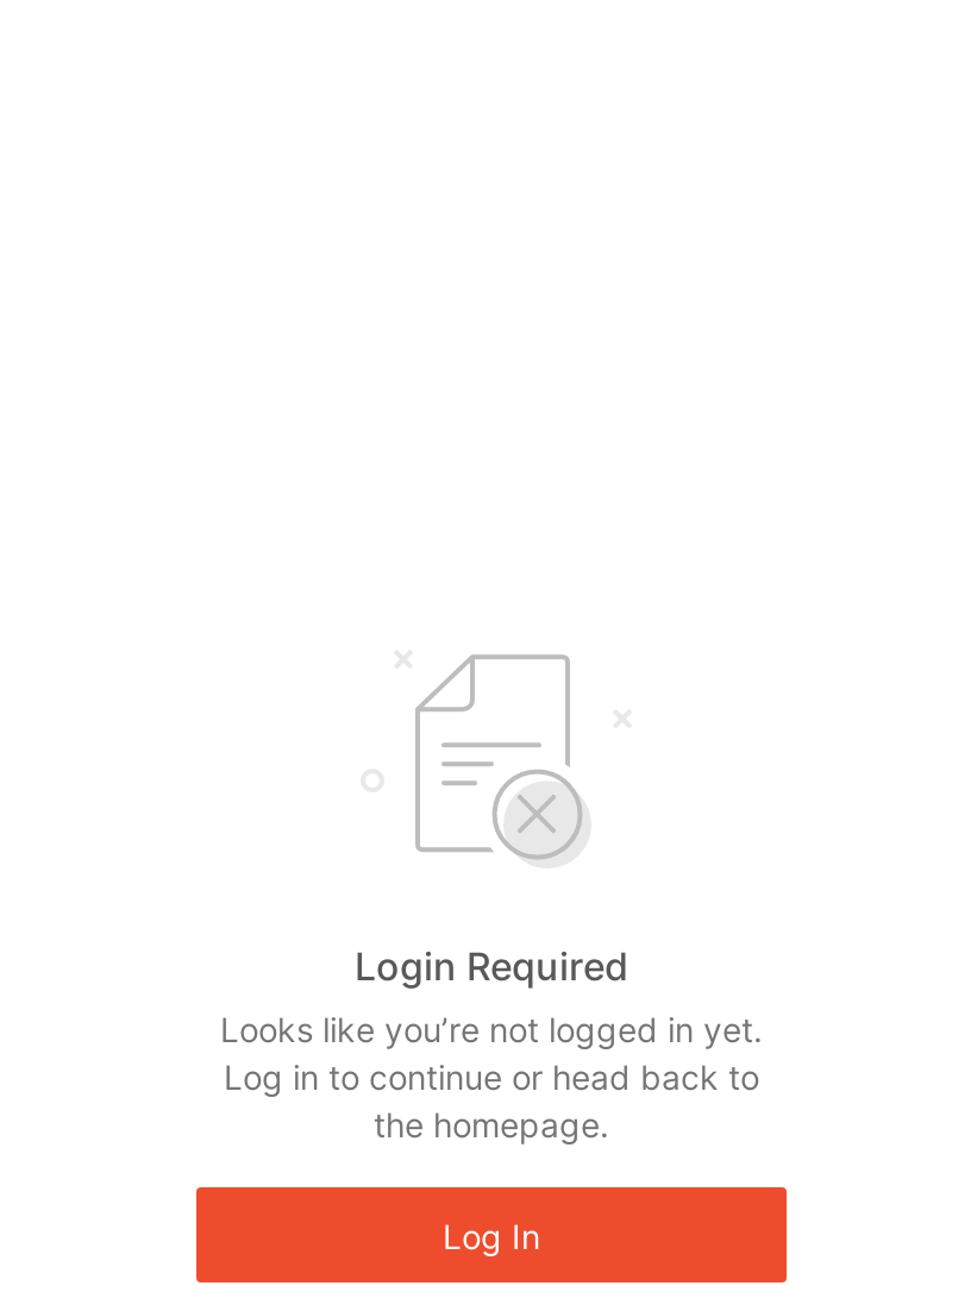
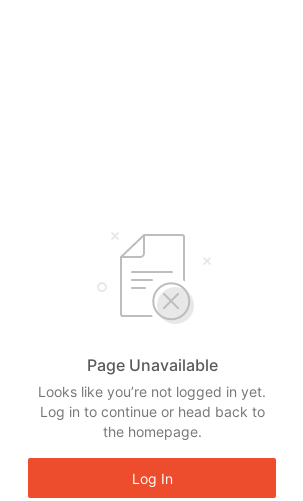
- Login Required
+ Page Unavailable
